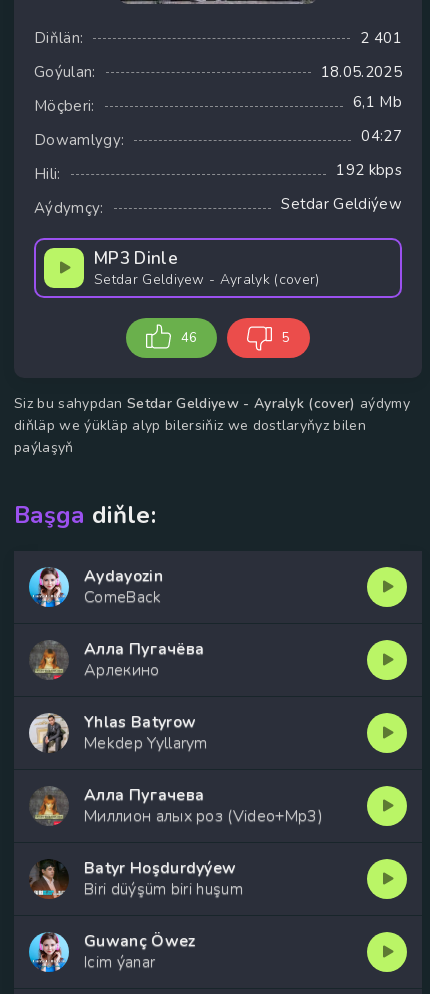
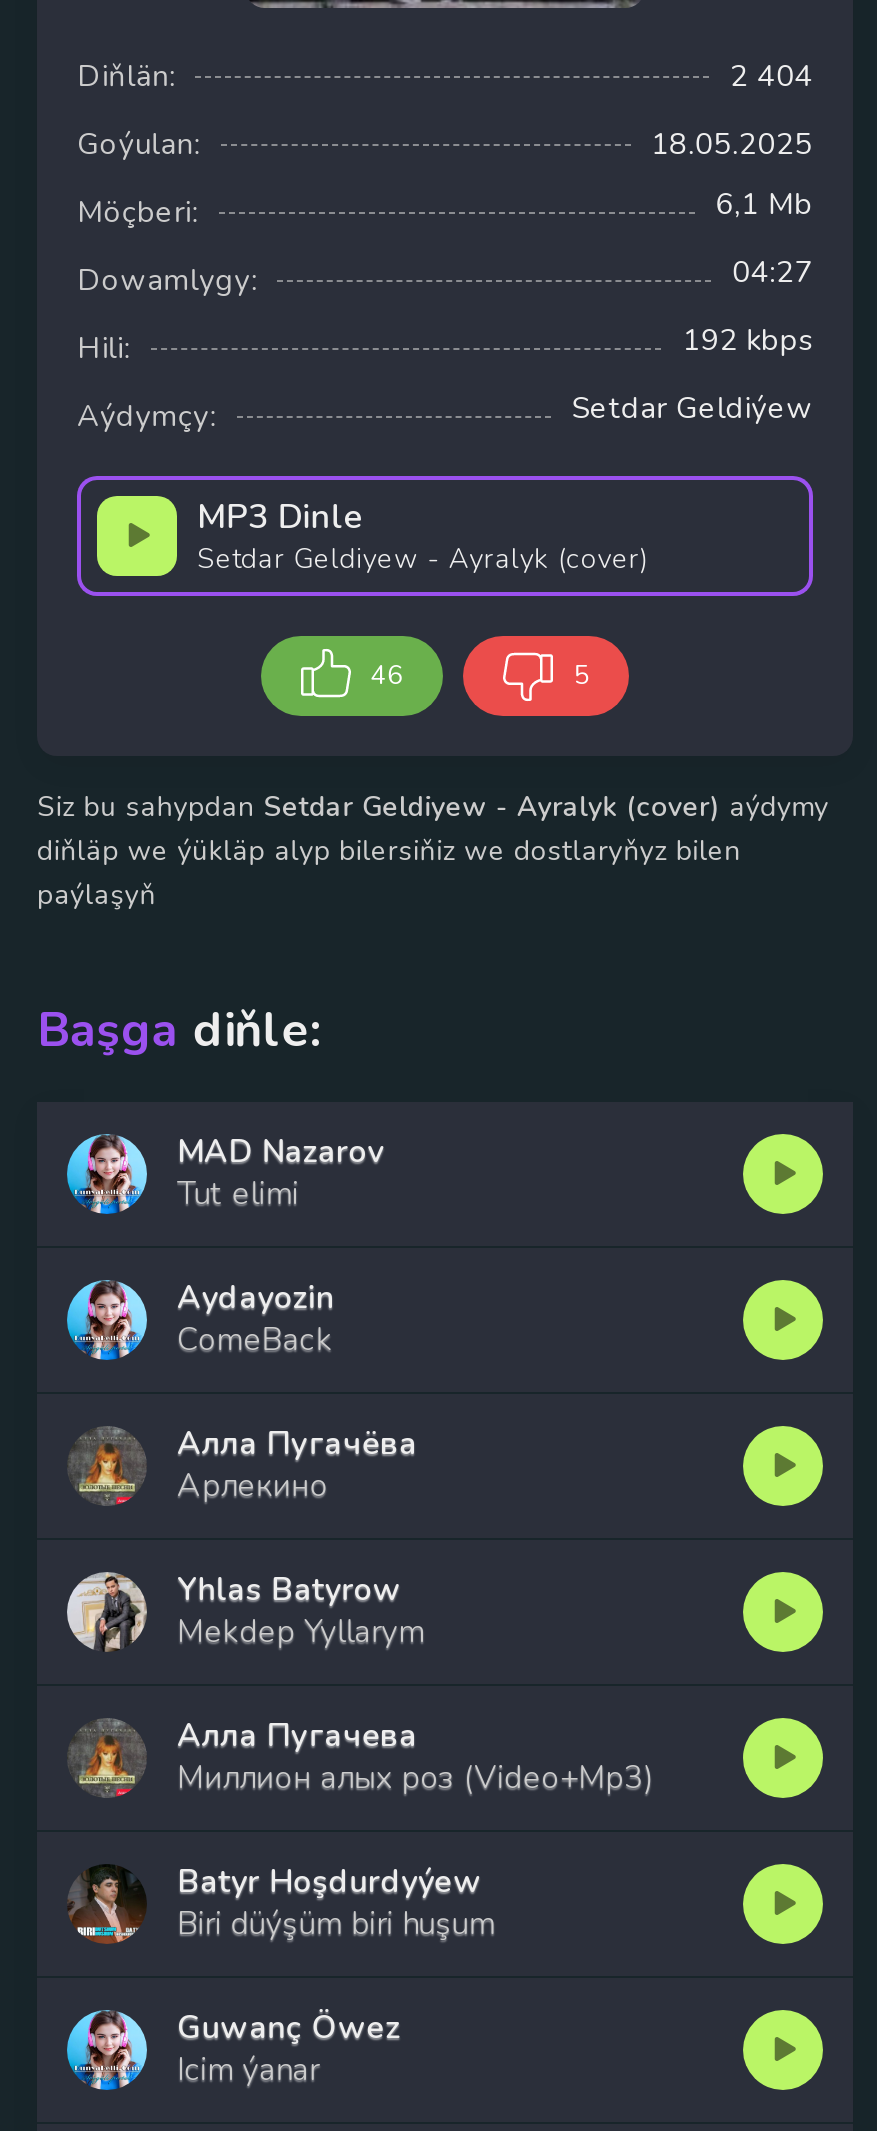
- 2 401
+ 2 404

+ MAD Nazarov
+ Tut elimi
